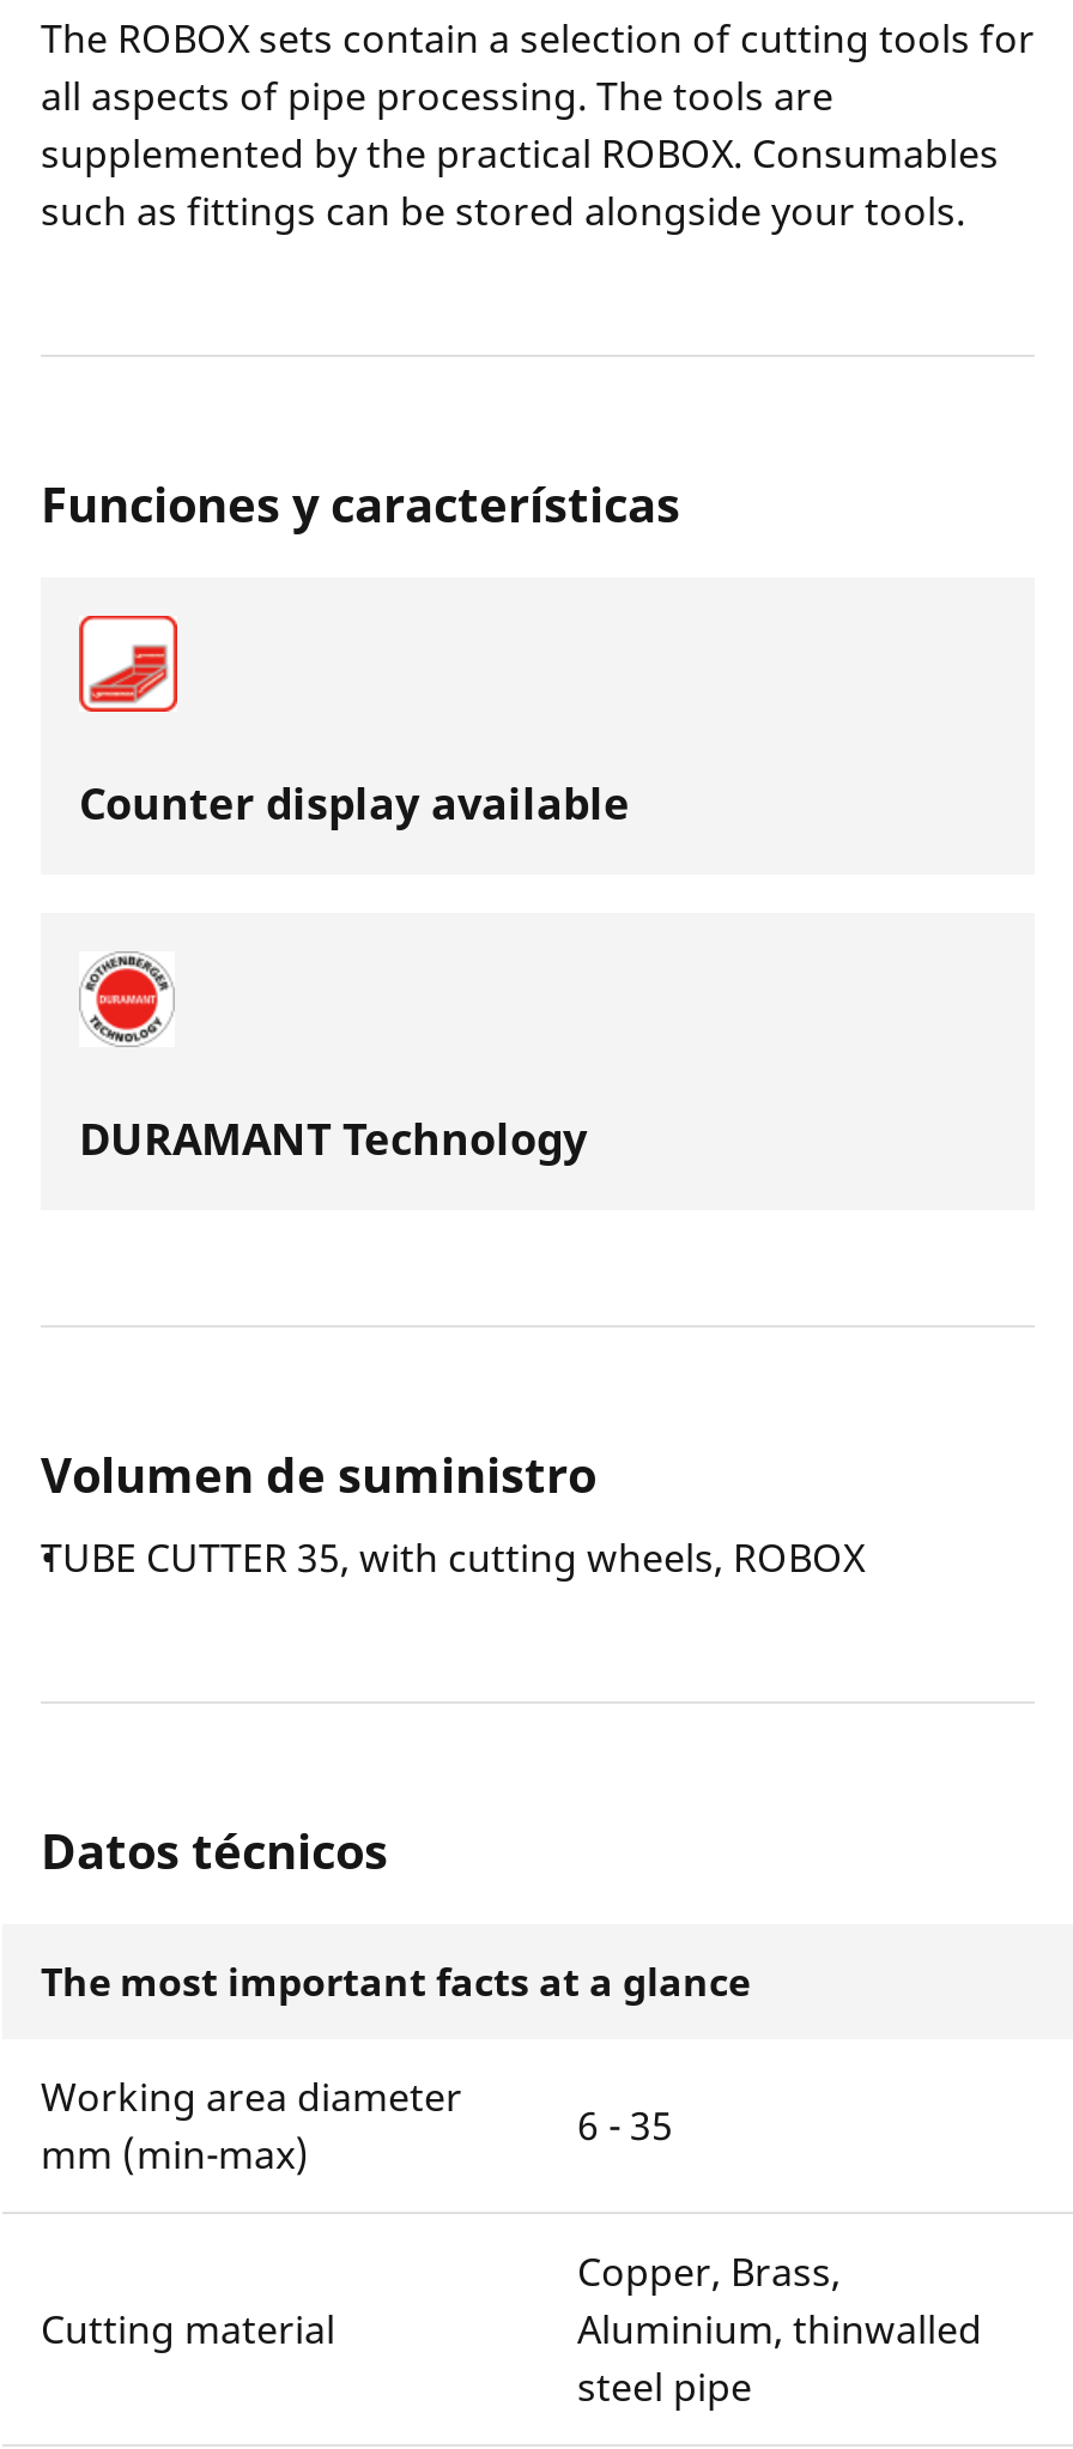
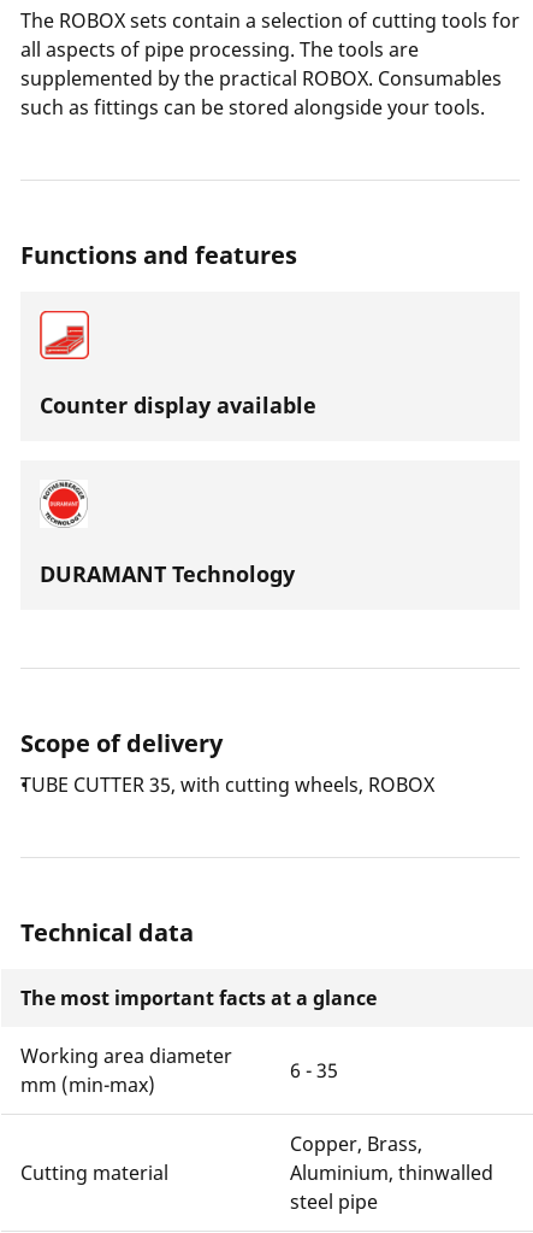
- Funciones y características
+ Functions and features

- Volumen de suministro
+ Scope of delivery

- Datos técnicos
+ Technical data
